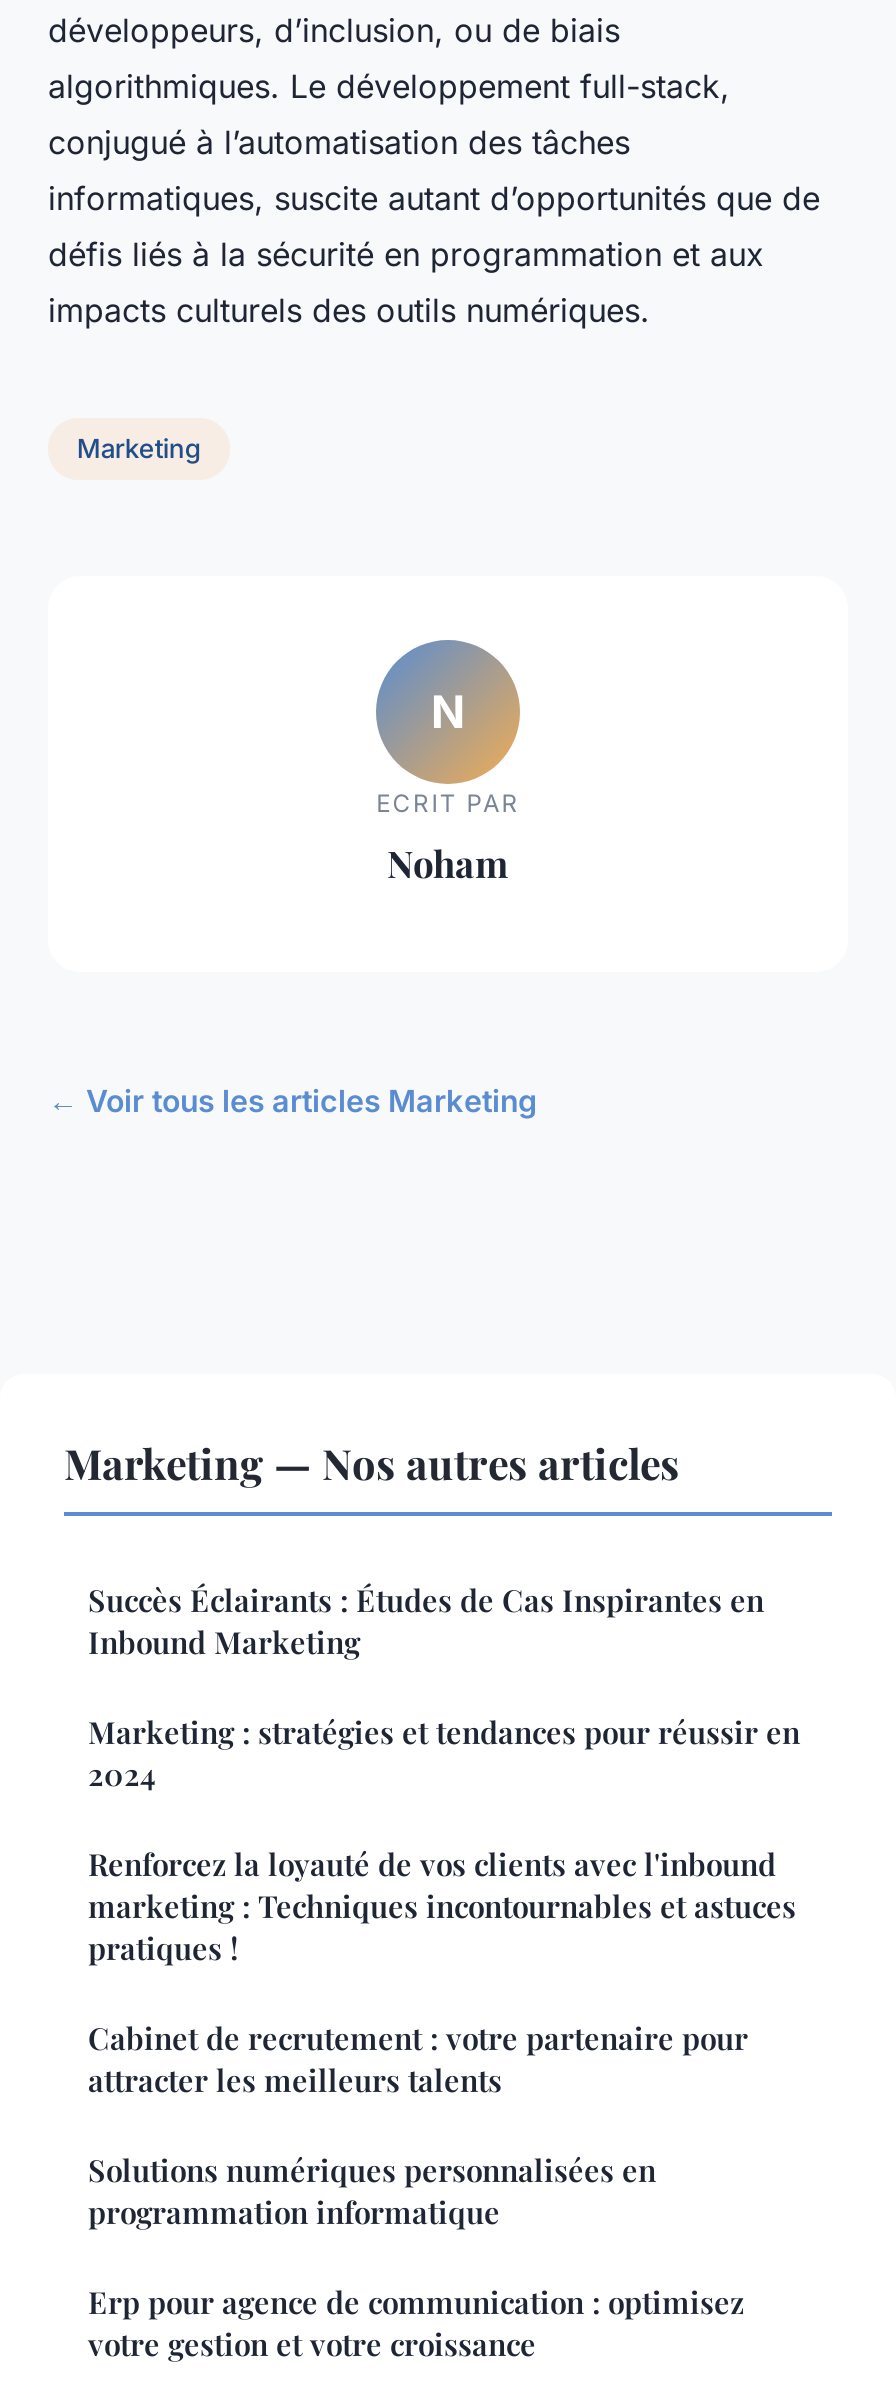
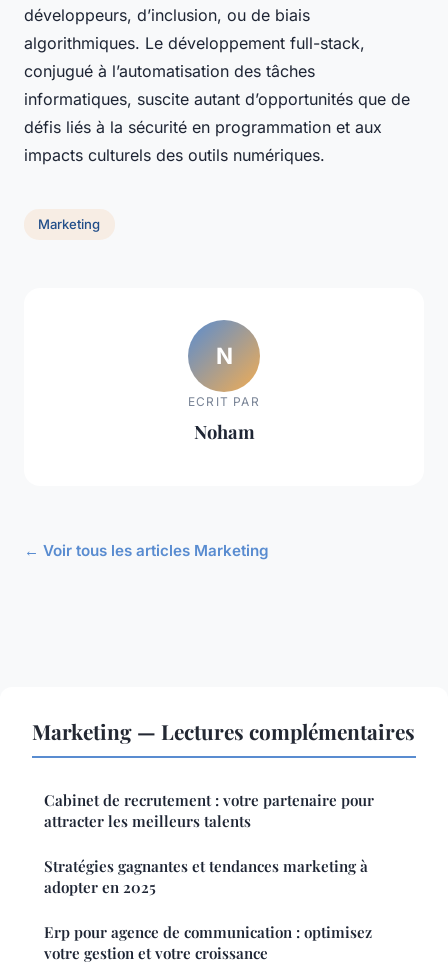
- Marketing — Nos autres articles
- Succès Éclairants : Études de Cas Inspirantes en
- Inbound Marketing
- Marketing : stratégies et tendances pour réussir en
- 2024
- Renforcez la loyauté de vos clients avec l'inbound
- marketing : Techniques incontournables et astuces
- pratiques !
+ Marketing — Lectures complémentaires

- Solutions numériques personnalisées en
- programmation informatique
+ Stratégies gagnantes et tendances marketing à
+ adopter en 2025
